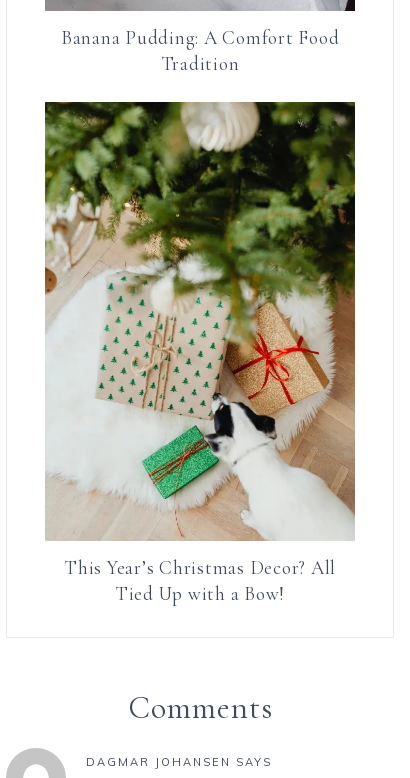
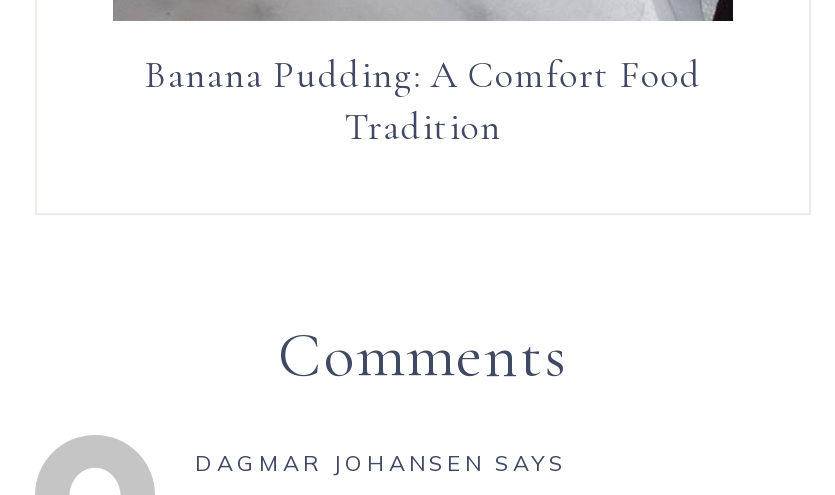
- [image]
- This Year’s Christmas Decor? All
- Tied Up with a Bow!
